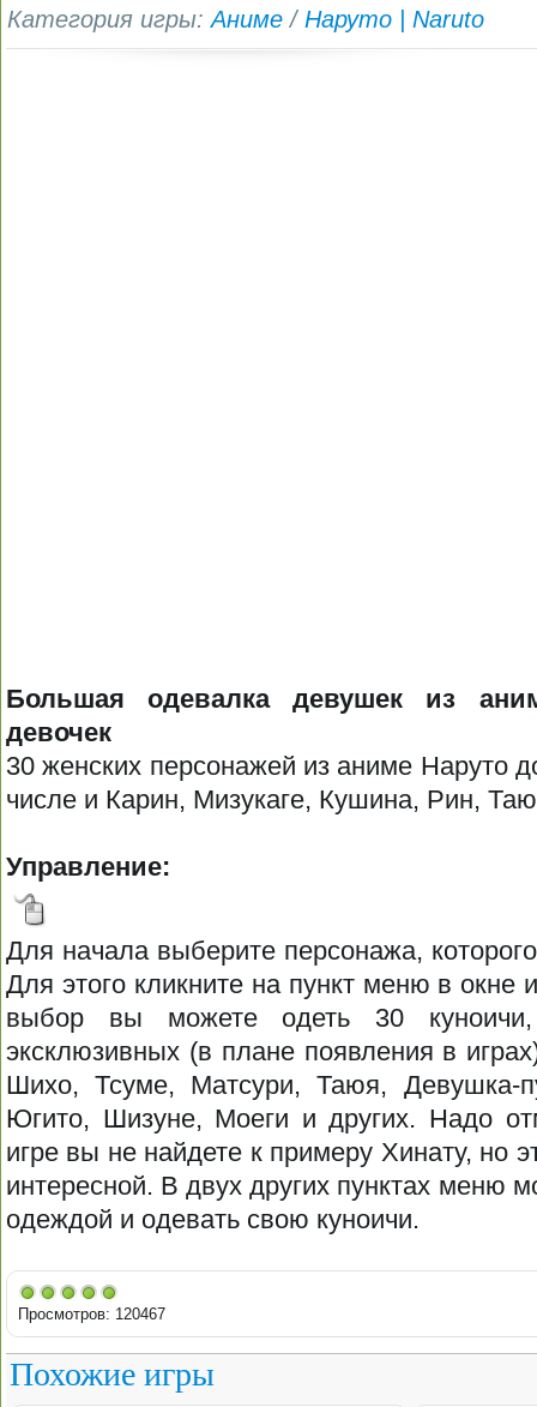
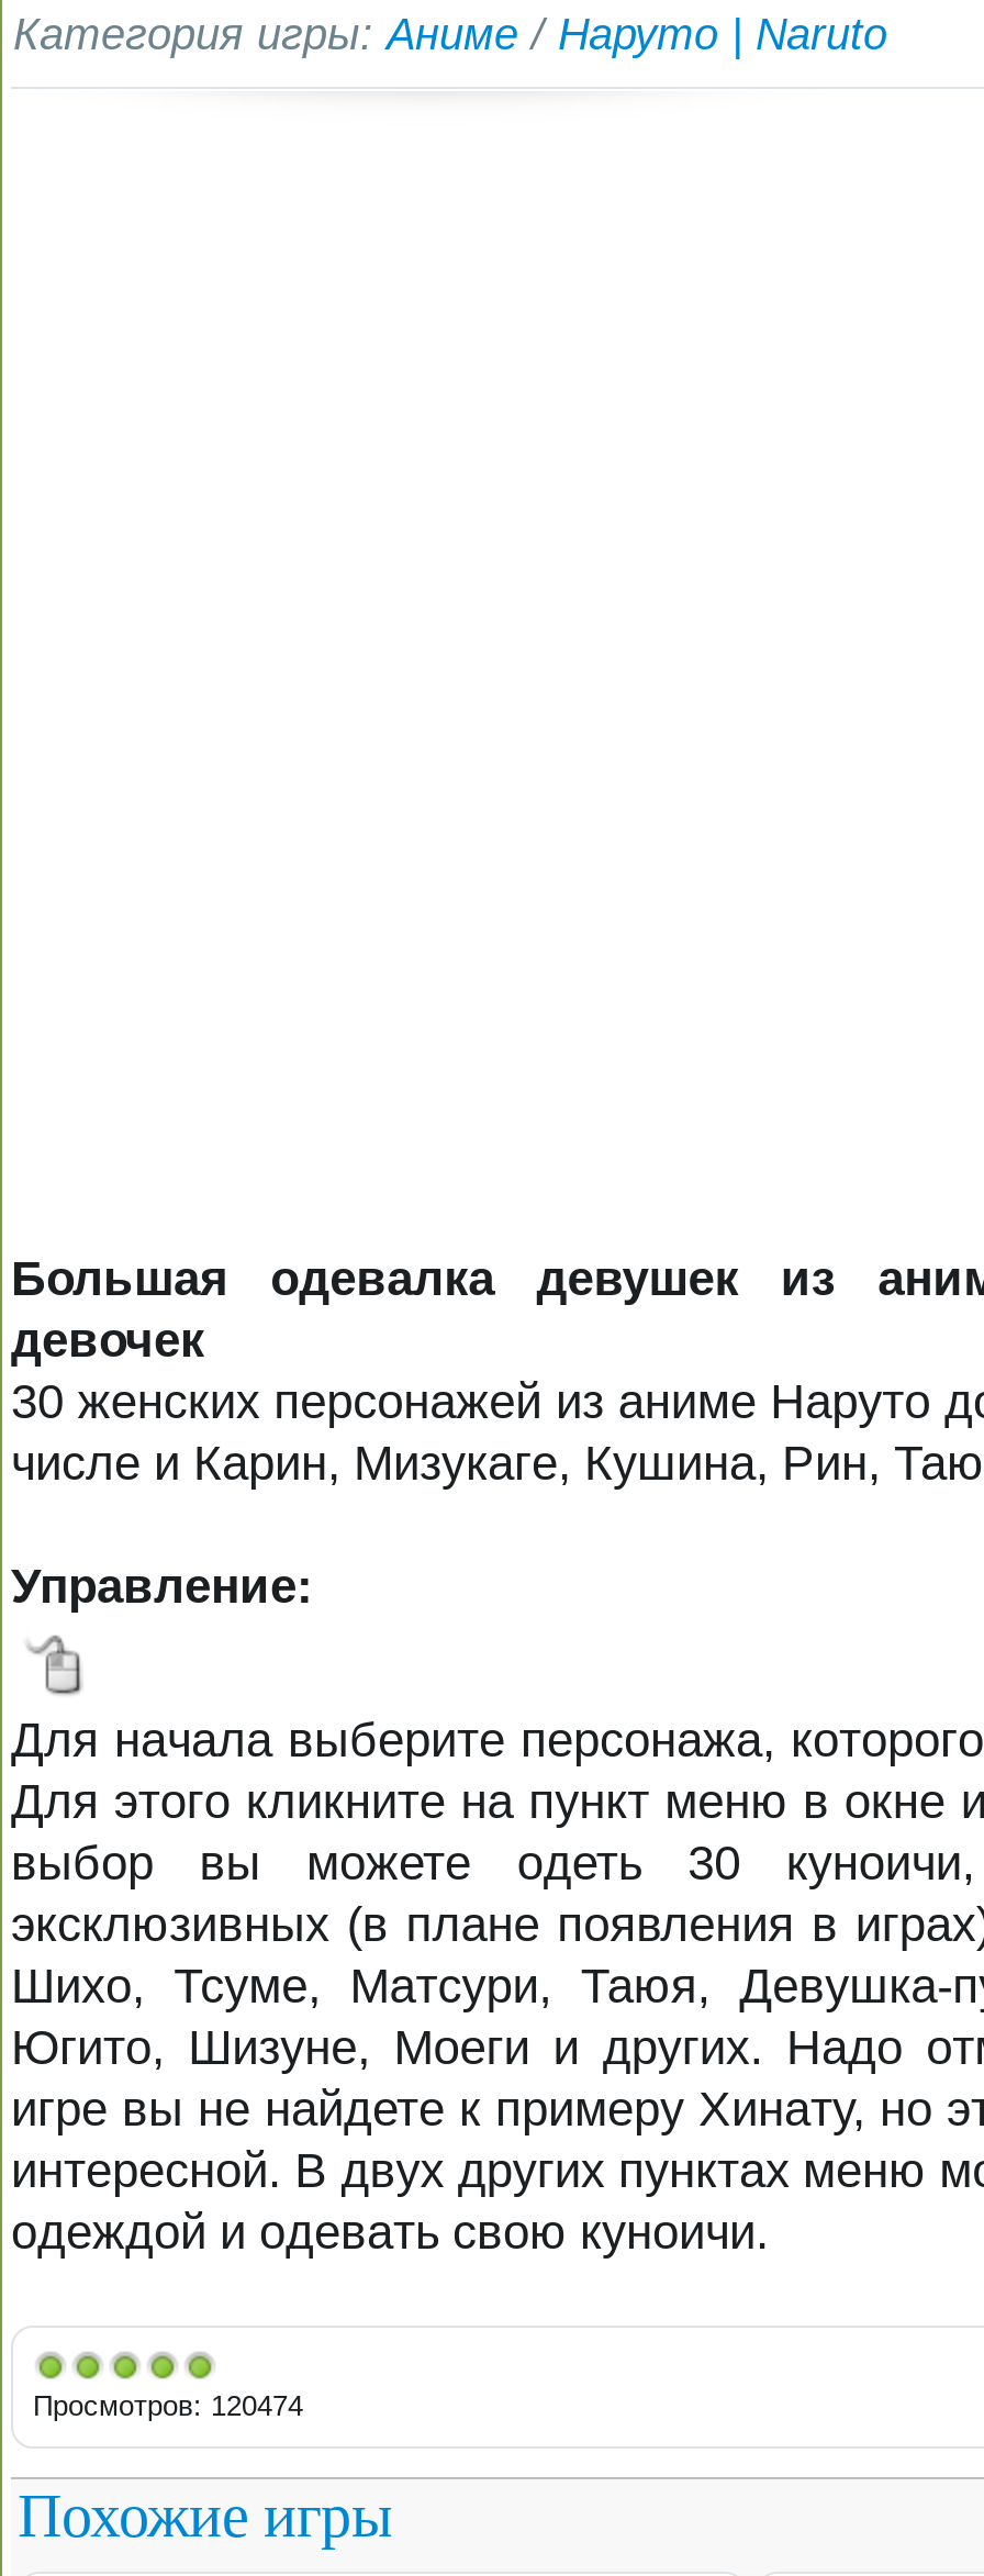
- Просмотров: 120467
+ Просмотров: 120474
